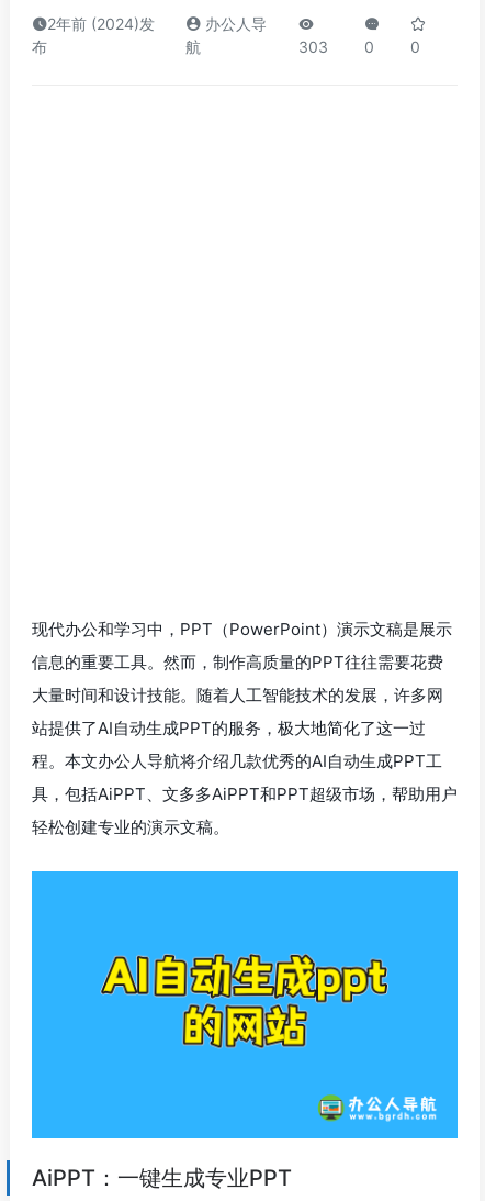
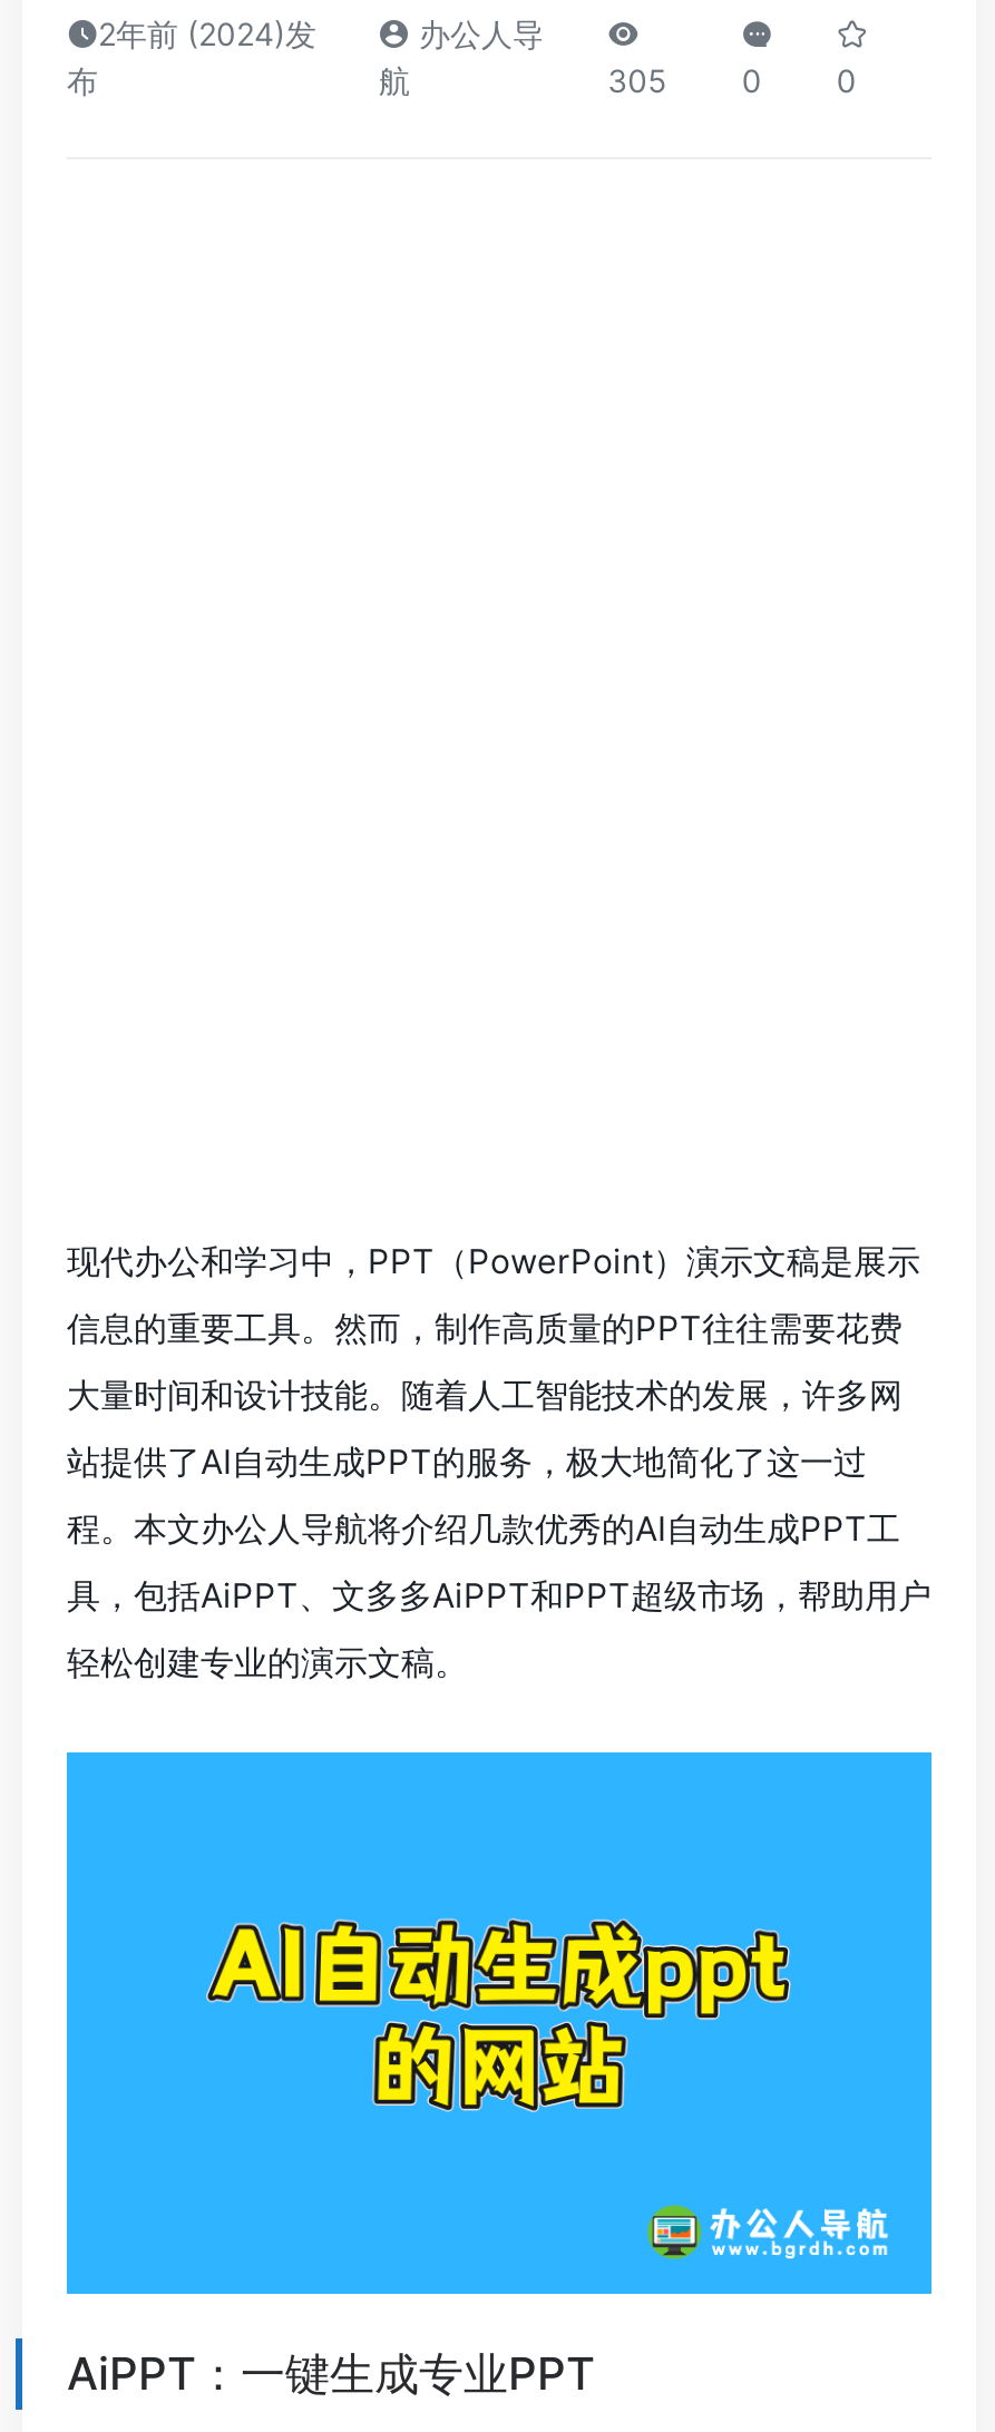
- 303 0 0
+ 305 0 0
